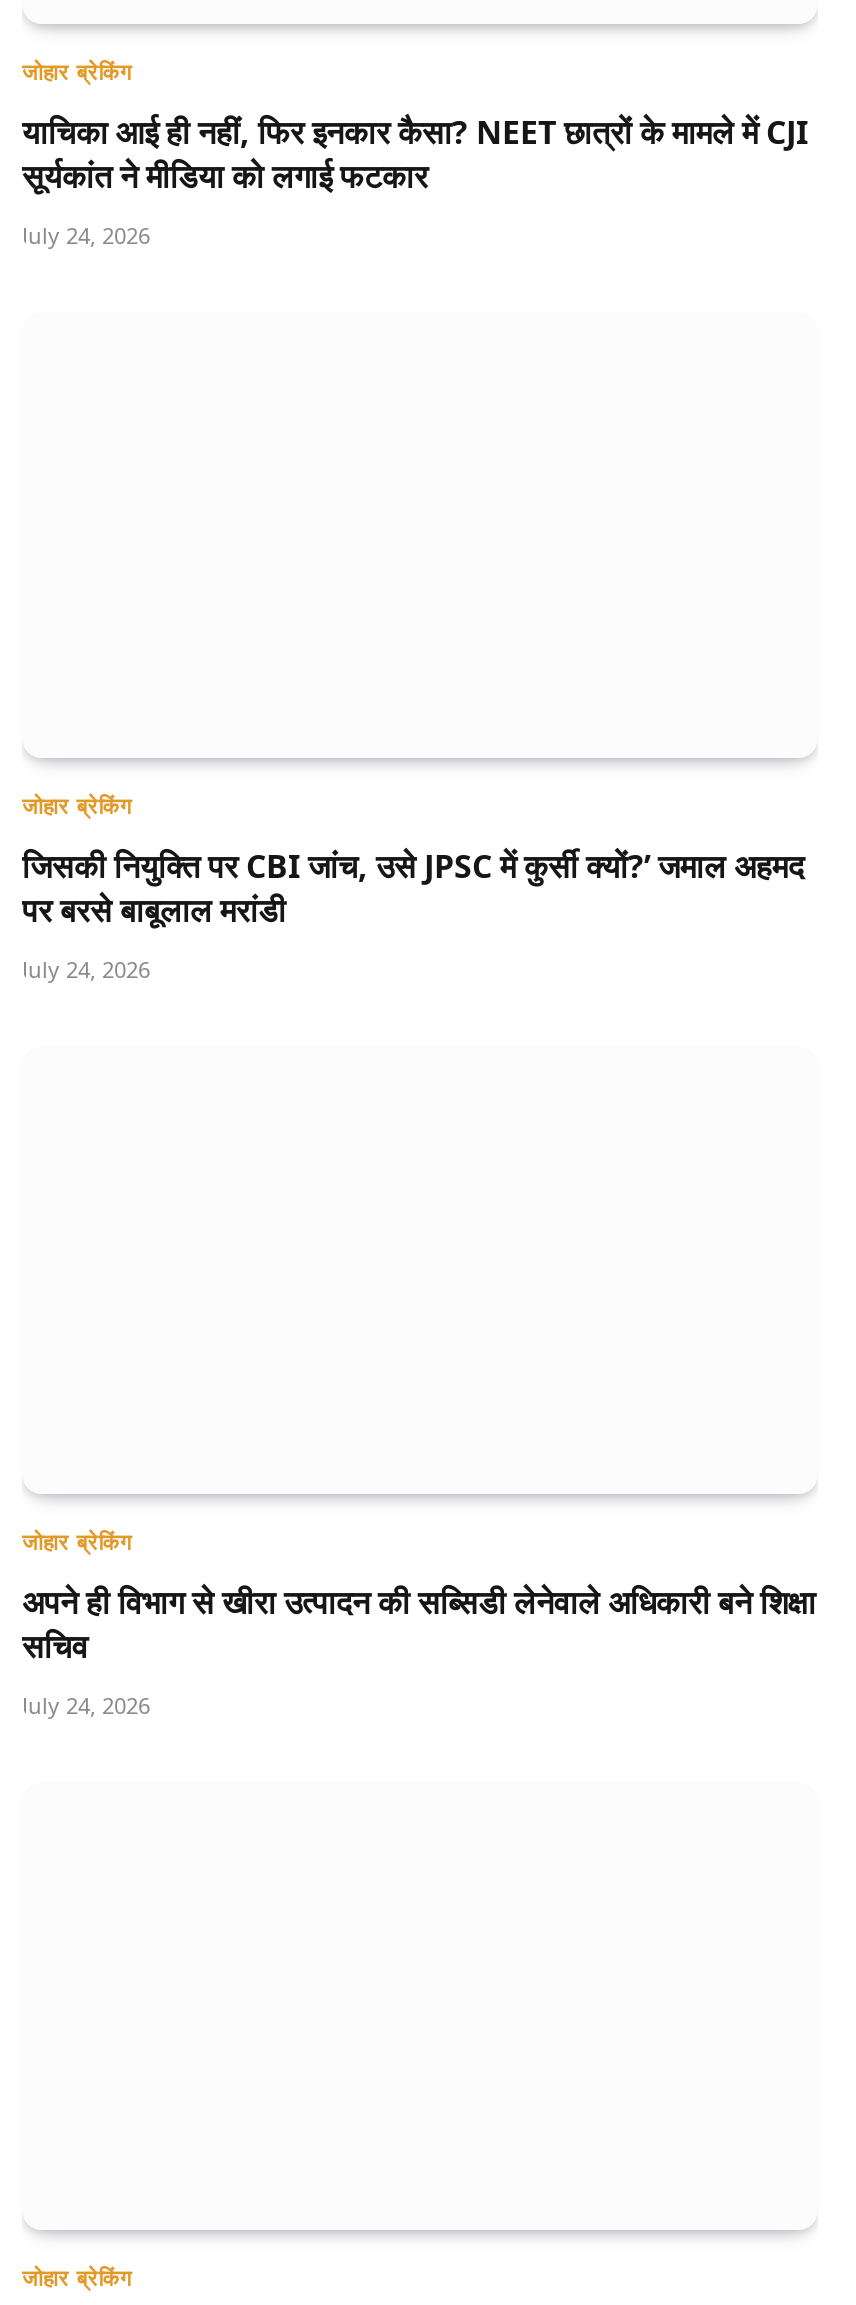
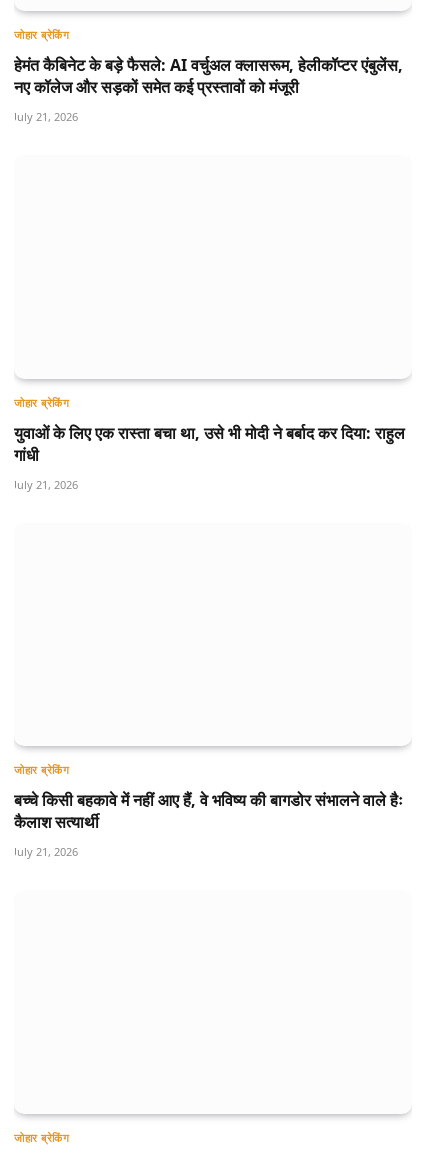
- याचिका आई ही नहीं, फिर इनकार कैसा? NEET छात्रों के मामले में CJI
- सूर्यकांत ने मीडिया को लगाई फटकार
+ हेमंत कैबिनेट के बड़े फैसले: AI वर्चुअल क्लासरूम, हेलीकॉप्टर एंबुलेंस,
+ नए कॉलेज और सड़कों समेत कई प्रस्तावों को मंजूरी

- July 24, 2026
+ July 21, 2026

- जिसकी नियुक्ति पर CBI जांच, उसे JPSC में कुर्सी क्यों?’ जमाल अहमद
- पर बरसे बाबूलाल मरांडी
+ युवाओं के लिए एक रास्ता बचा था, उसे भी मोदी ने बर्बाद कर दिया: राहुल
+ गांधी

- July 24, 2026
+ July 21, 2026

- अपने ही विभाग से खीरा उत्पादन की सब्सिडी लेनेवाले अधिकारी बने शिक्षा
- सचिव
+ बच्चे किसी बहकावे में नहीं आए हैं, वे भविष्य की बागडोर संभालने वाले हैः
+ कैलाश सत्यार्थी

- July 24, 2026
+ July 21, 2026
